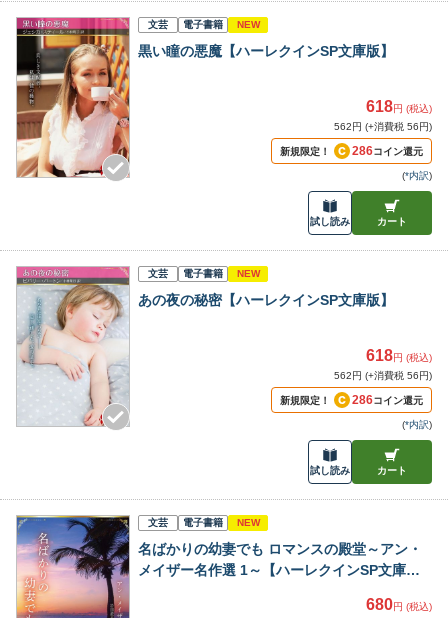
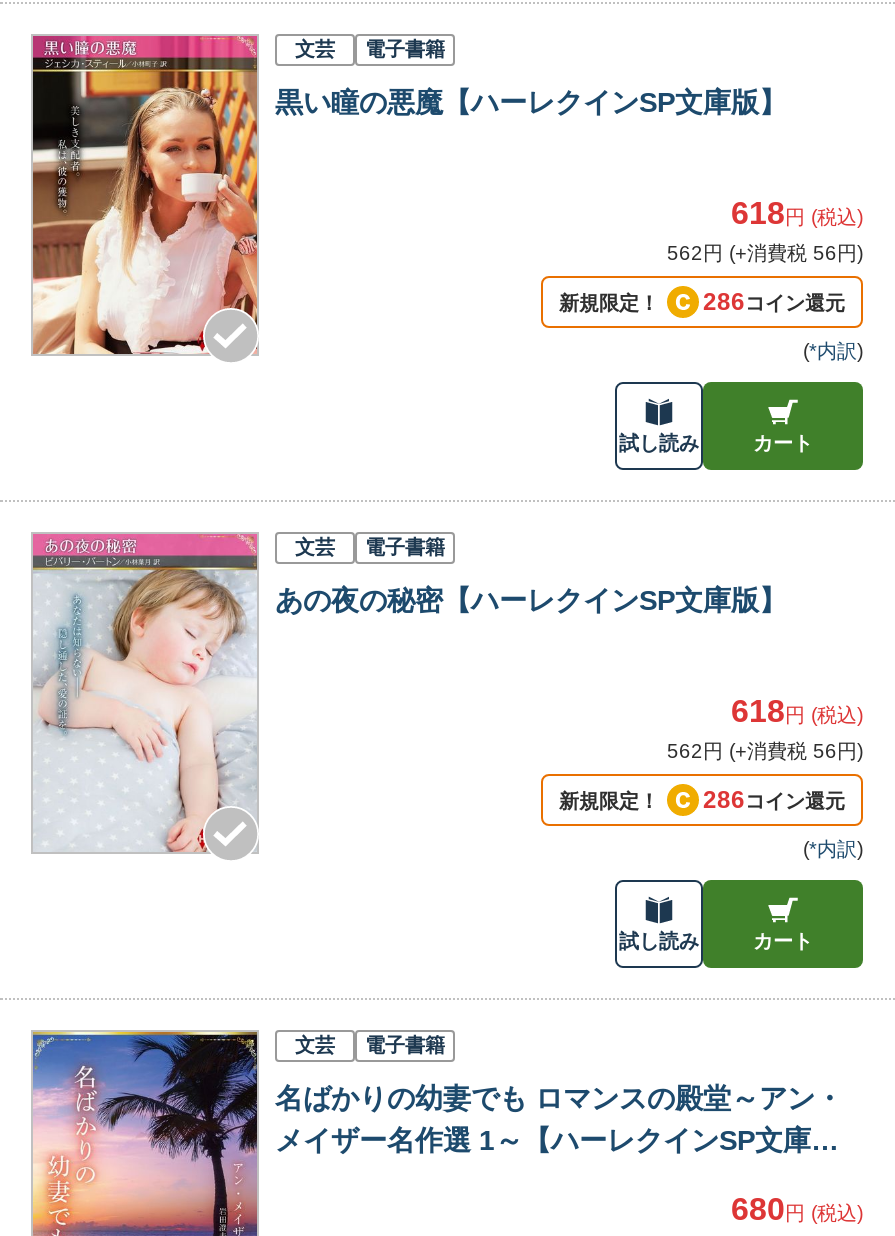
- NEW

- NEW

- NEW
